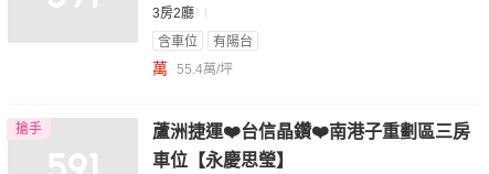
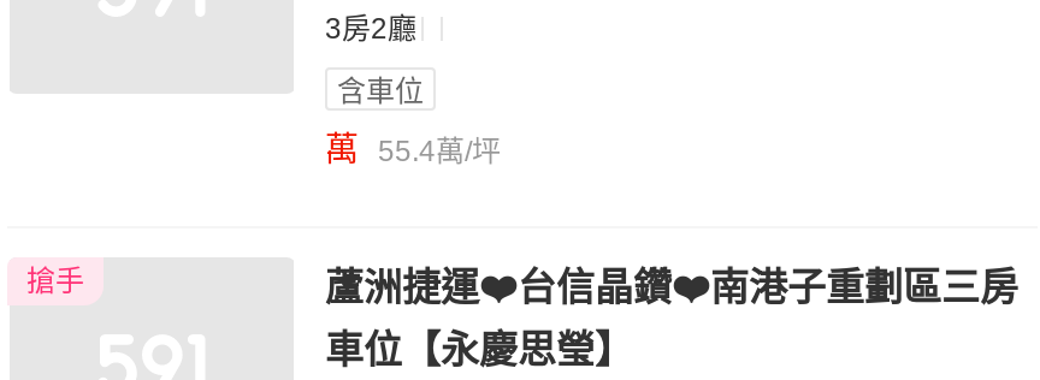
- 有陽台
